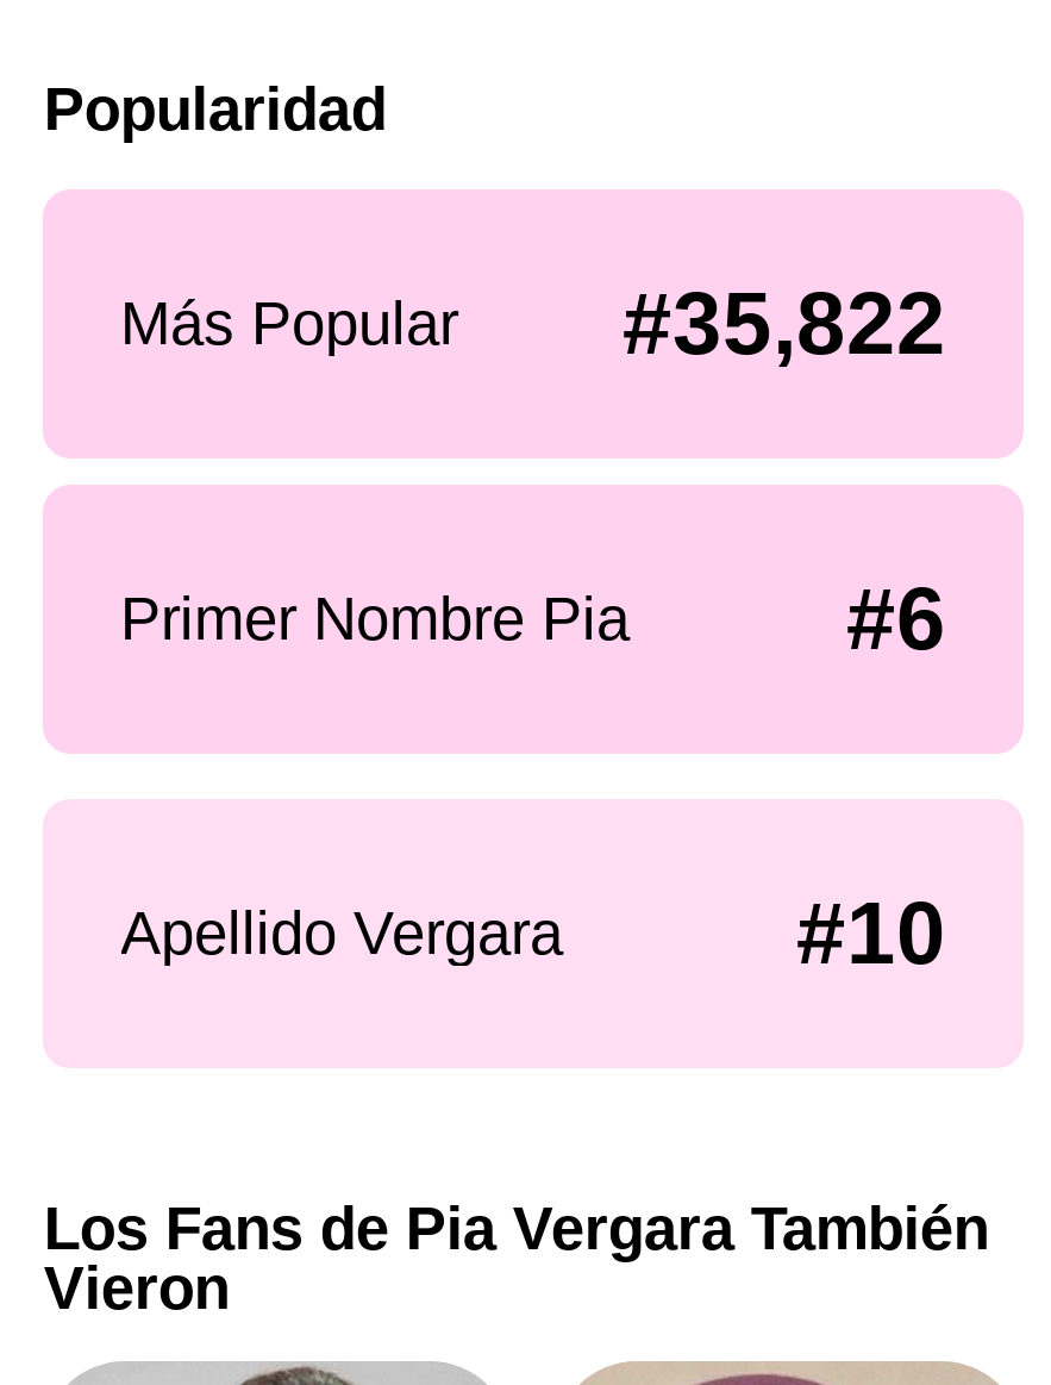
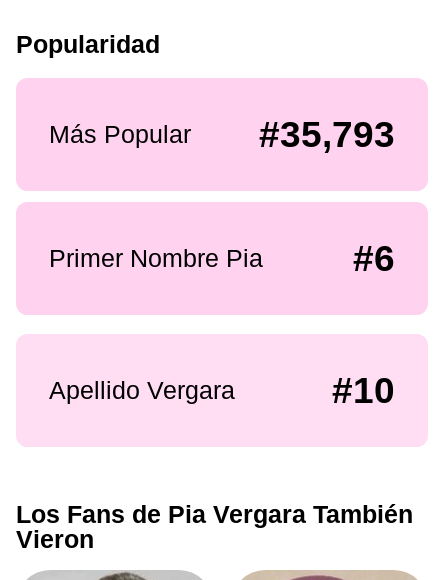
- #35,822
+ #35,793
